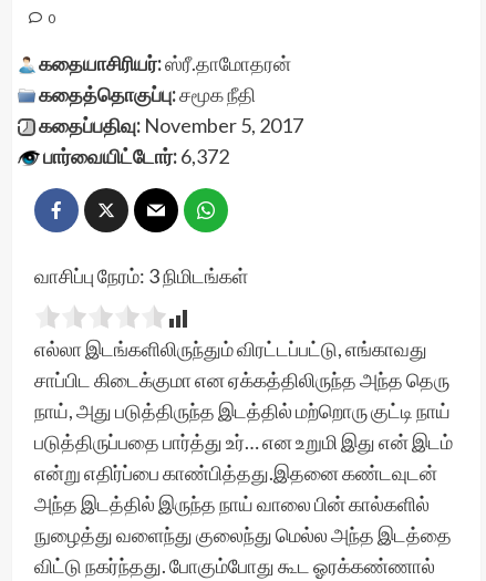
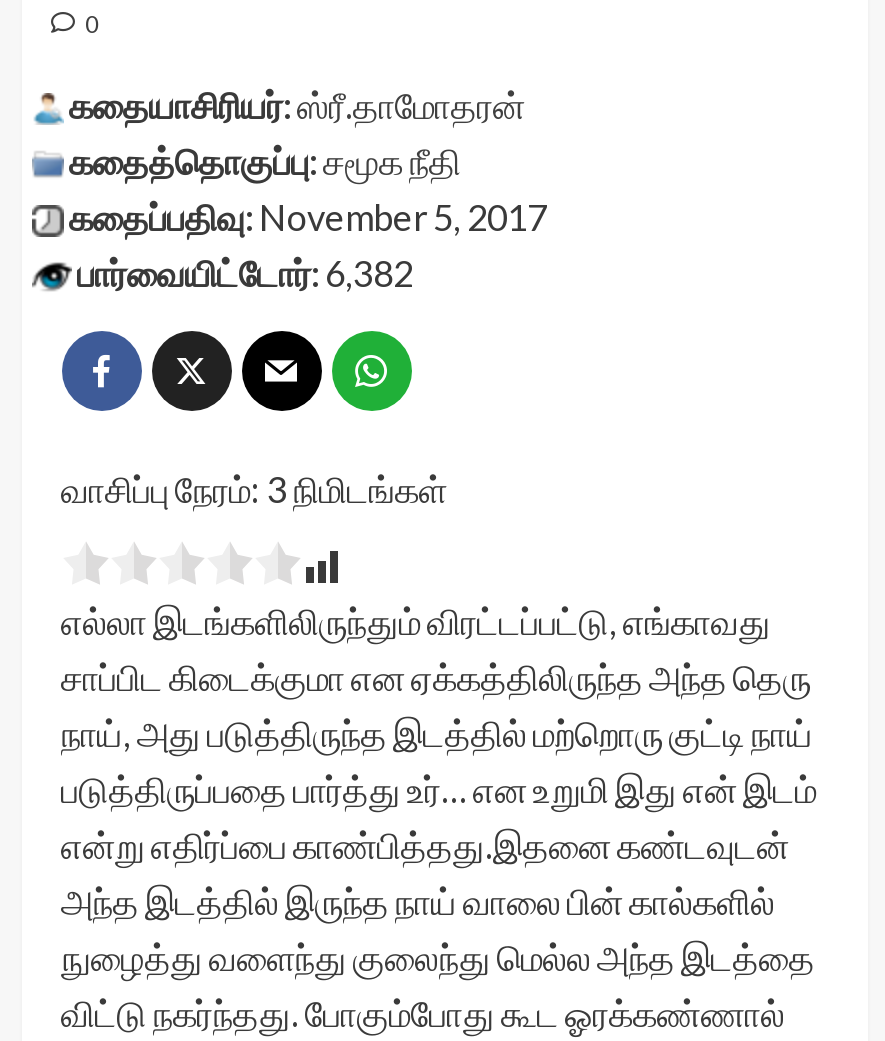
- பார்வையிட்டோர்: 6,372
+ பார்வையிட்டோர்: 6,382
